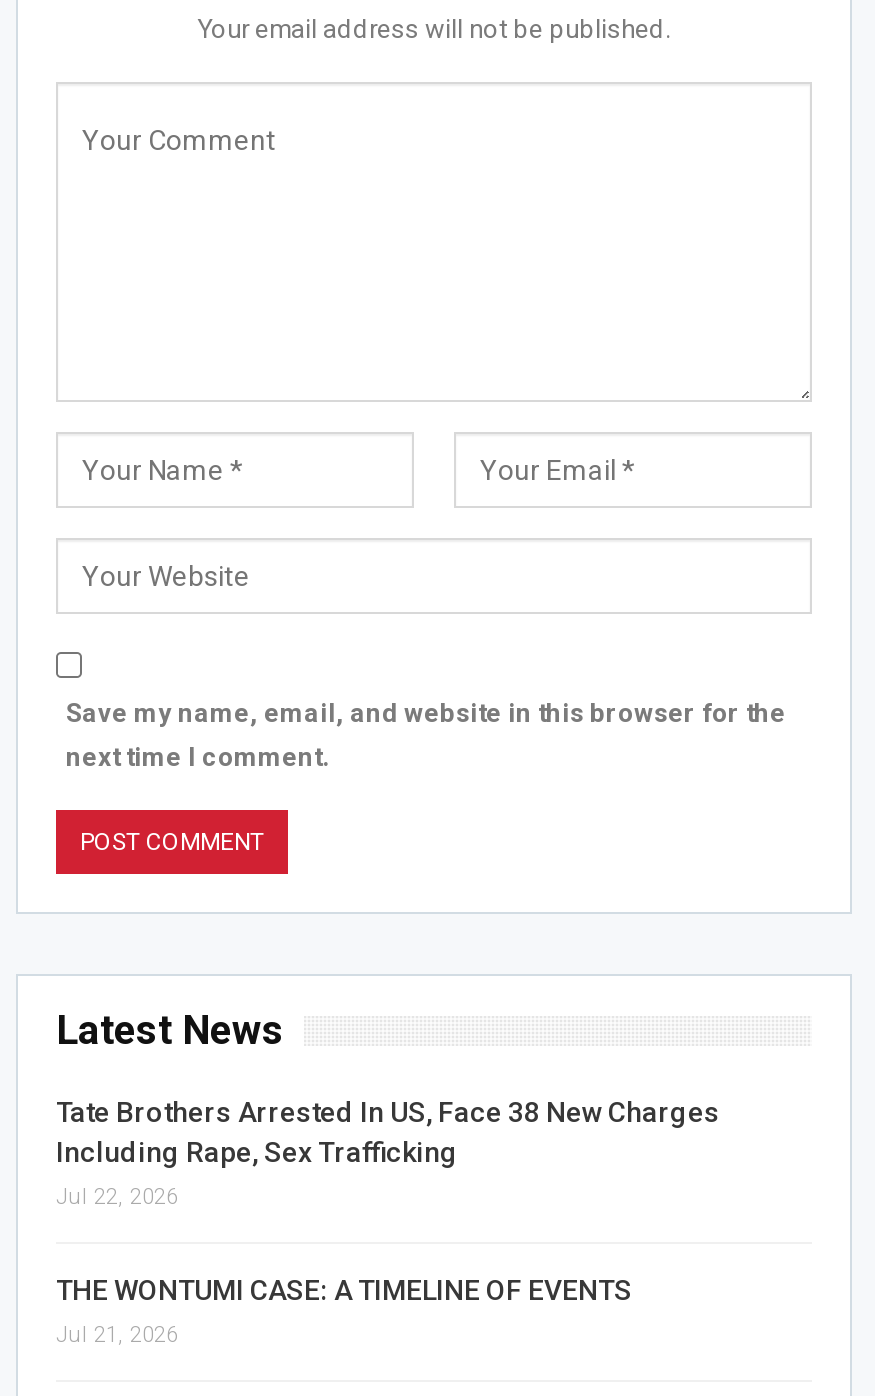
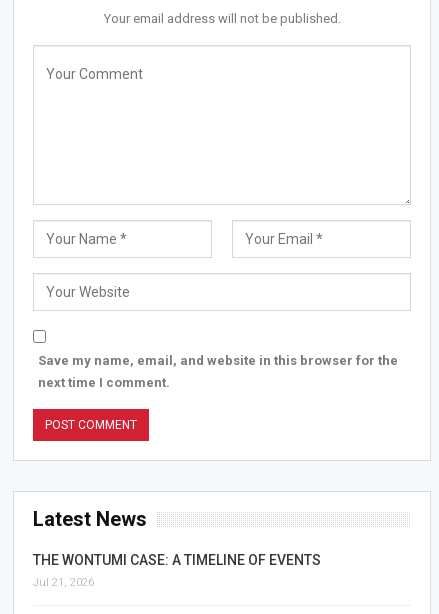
- Tate Brothers Arrested In US, Face 38 New Charges
- Including Rape, Sex Trafficking
- Jul 22, 2026
